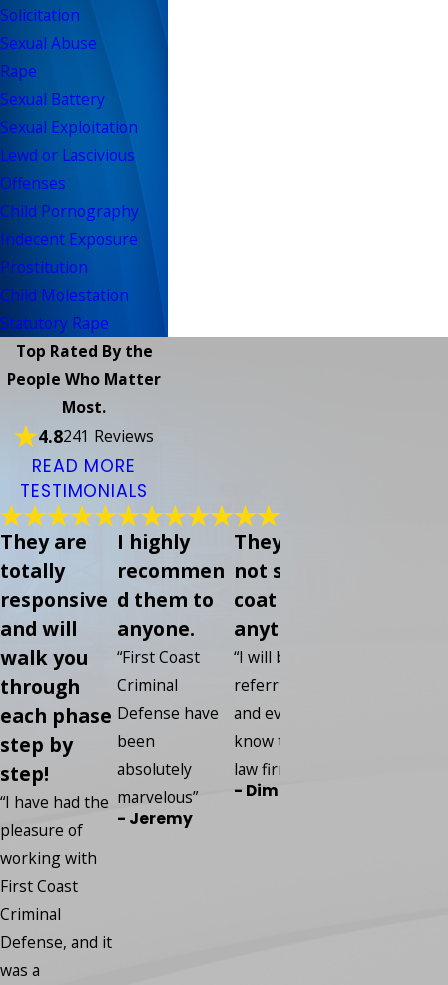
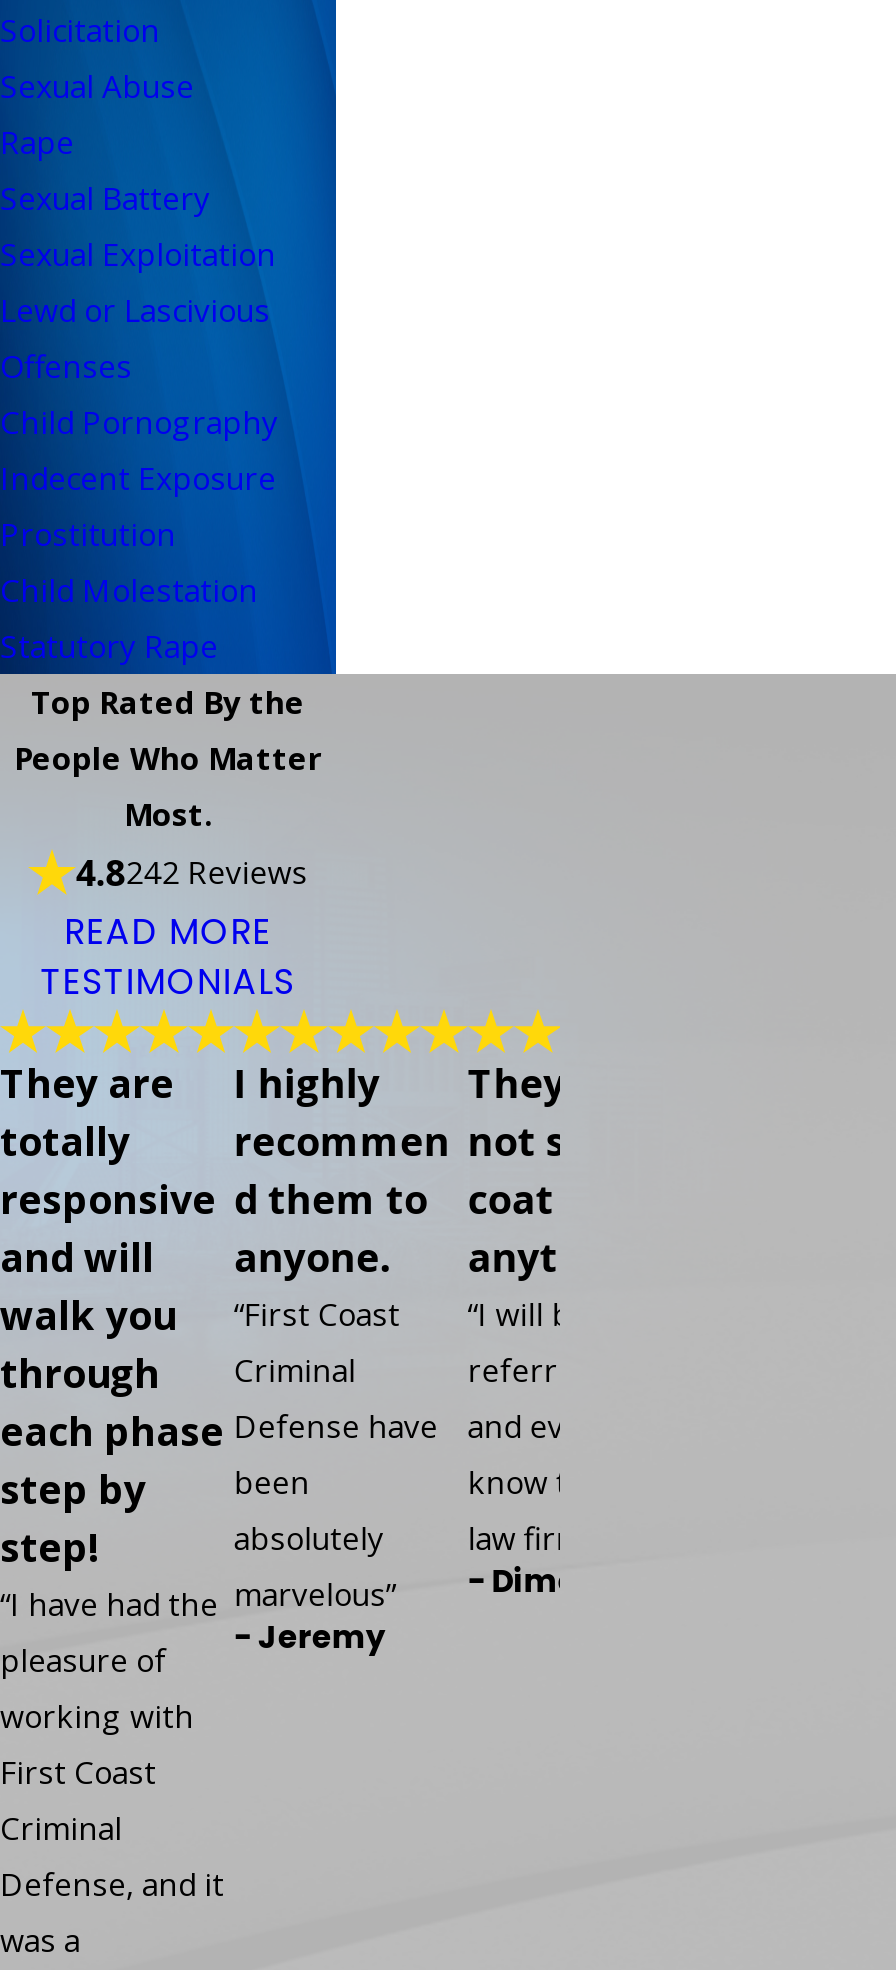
- 4.8241 Reviews
+ 4.8242 Reviews
